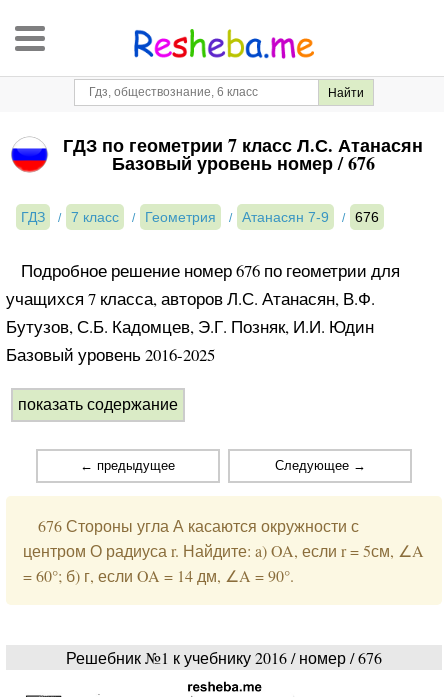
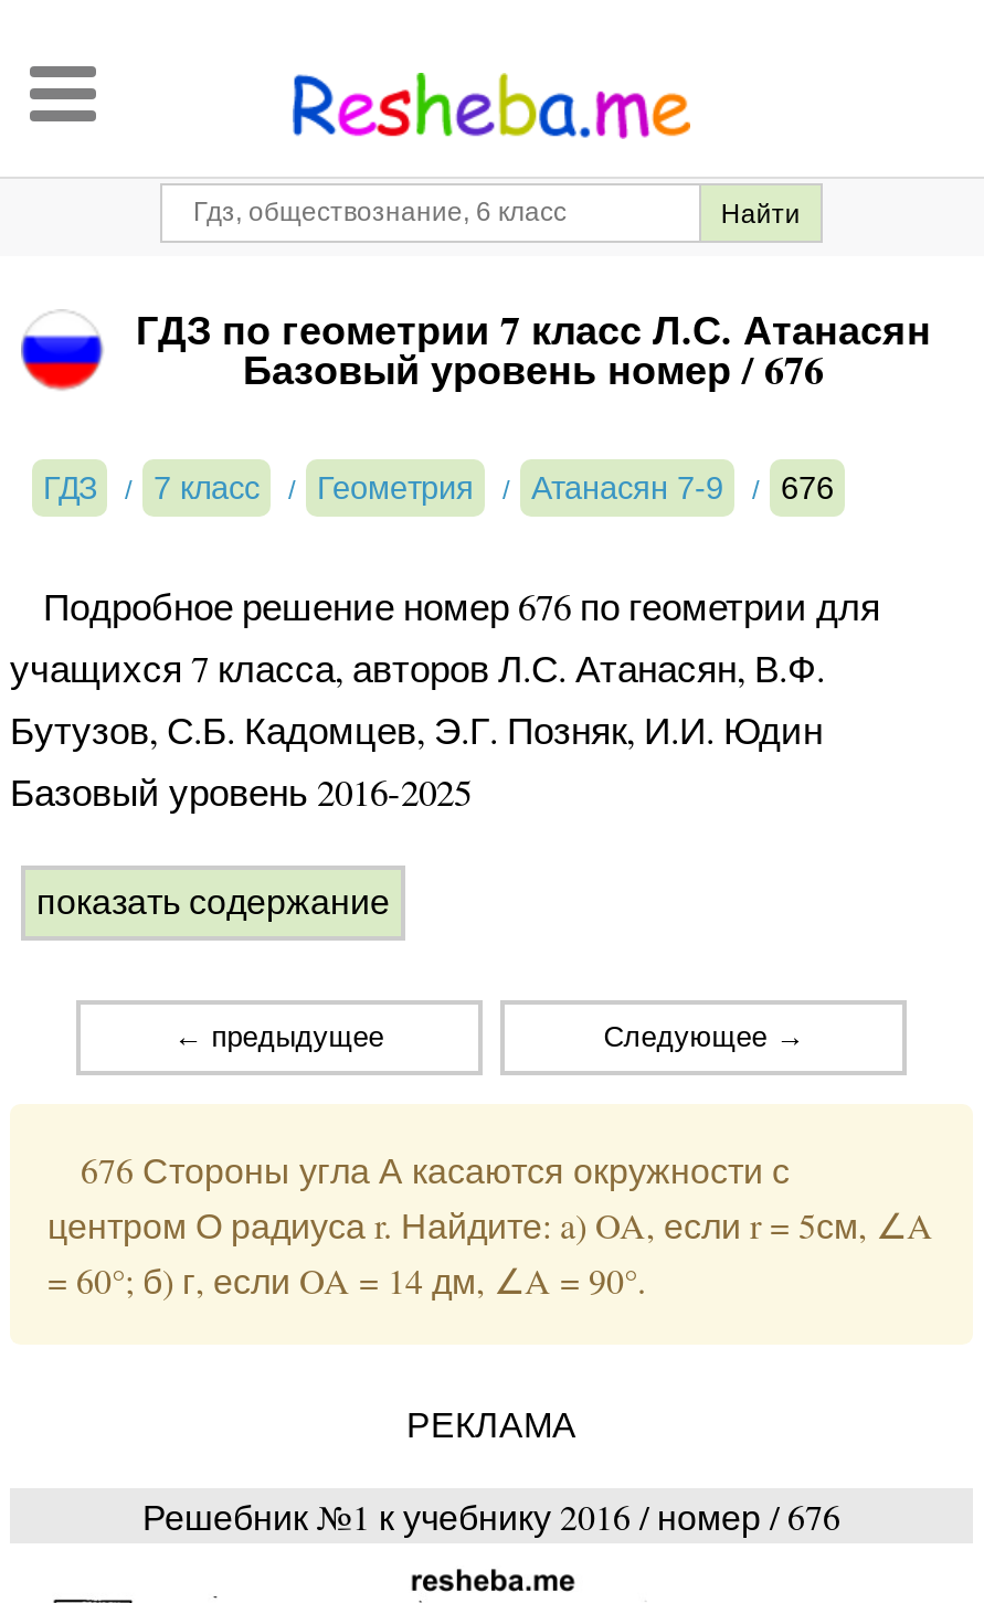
+ РЕКЛАМА
